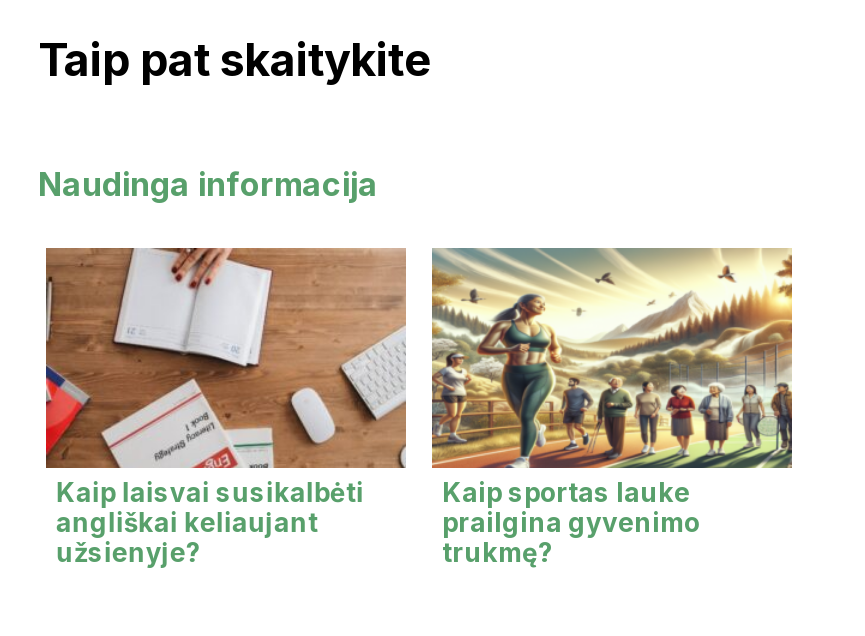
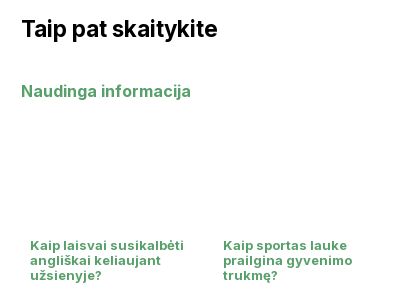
- [image]

- [image]
